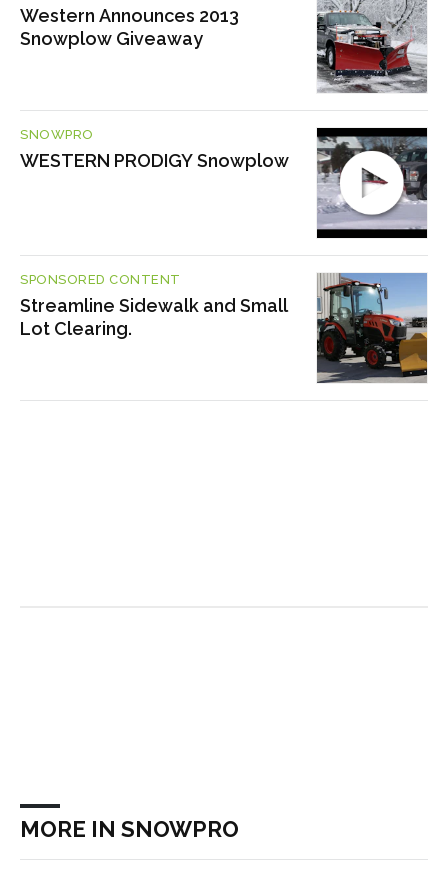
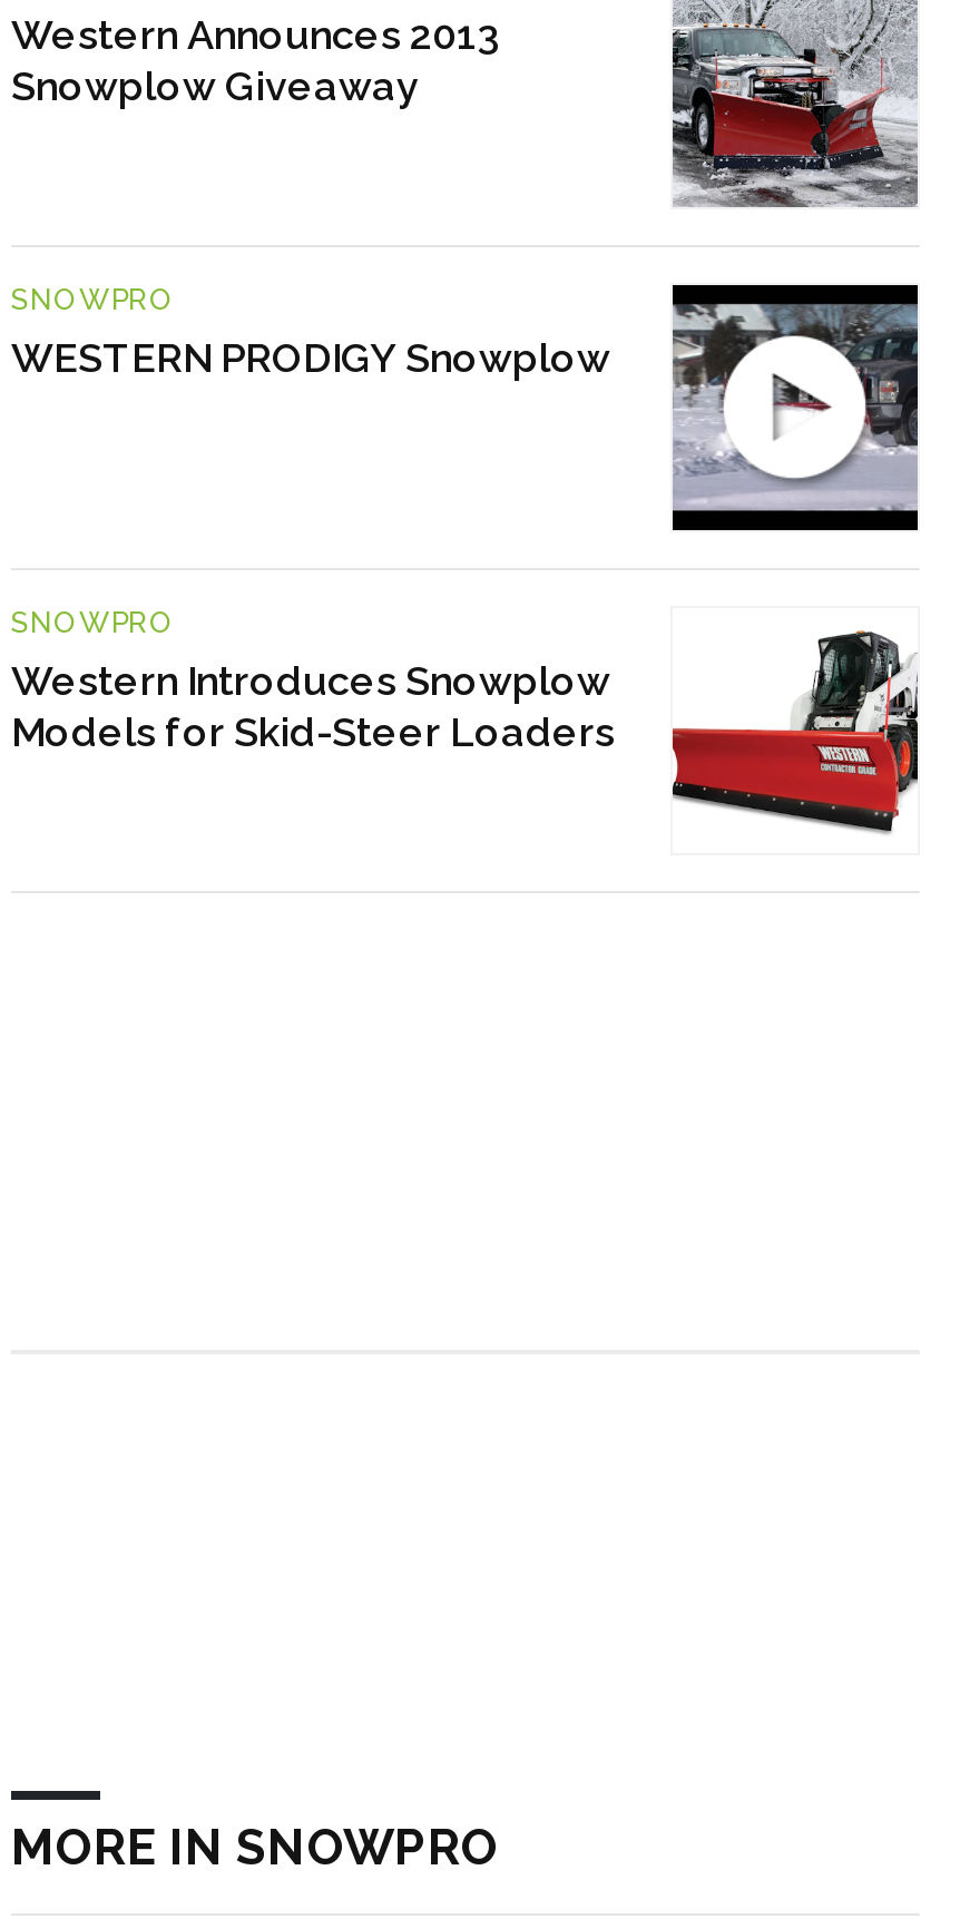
- [image]
- SPONSORED CONTENT
- Streamline Sidewalk and Small
- Lot Clearing.
+ [image]
+ SNOWPRO
+ Western Introduces Snowplow
+ Models for Skid-Steer Loaders
